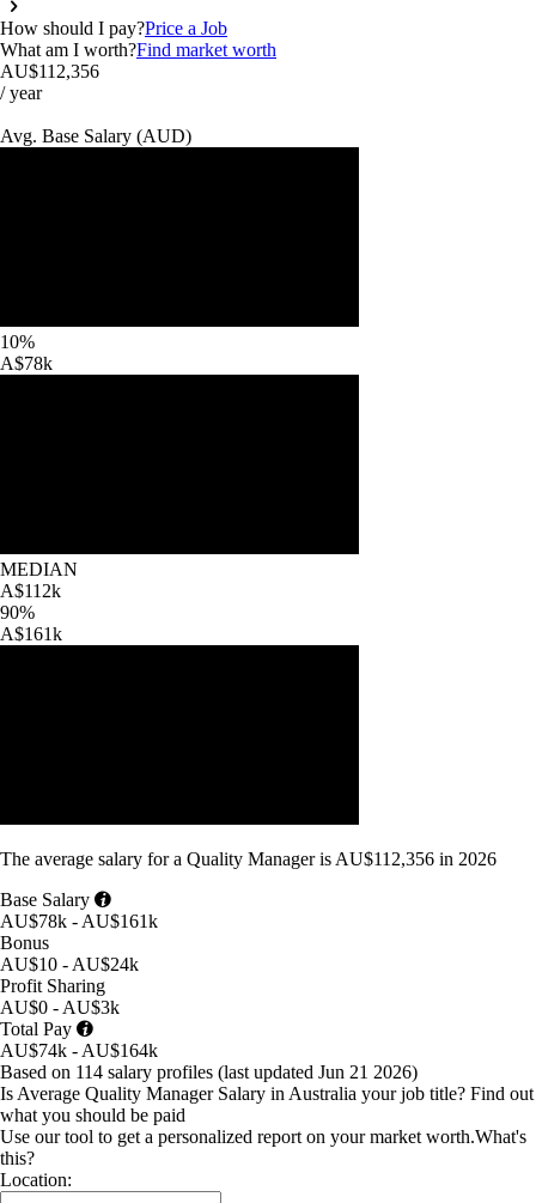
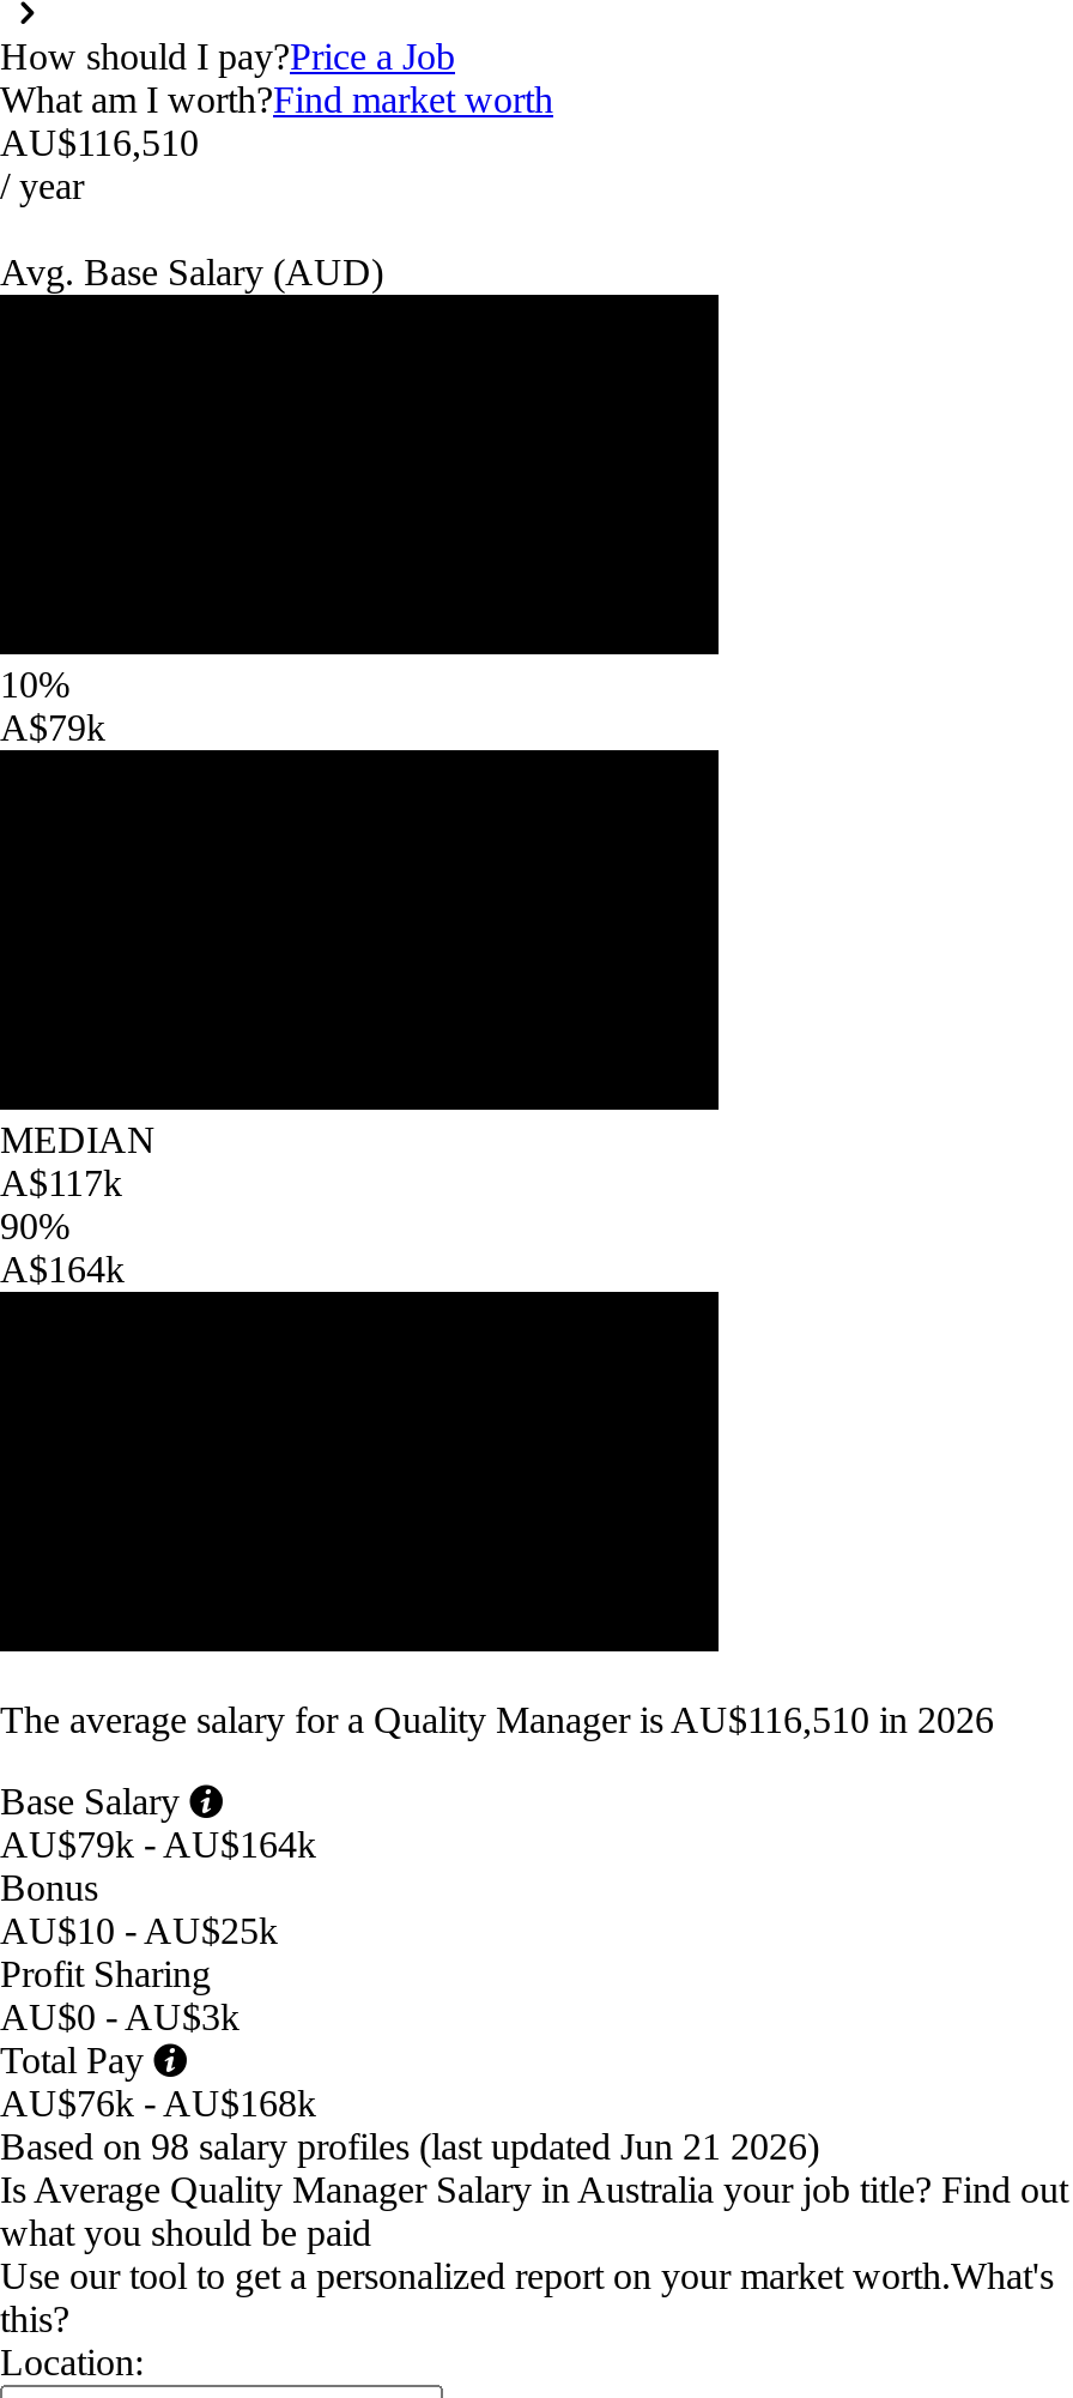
- AU$112,356
+ AU$116,510

- A$78k
+ A$79k

- A$112k
+ A$117k

- A$161k
+ A$164k

- The average salary for a Quality Manager is AU$112,356 in 2026
+ The average salary for a Quality Manager is AU$116,510 in 2026

- AU$78k - AU$161k
+ AU$79k - AU$164k

- AU$10 - AU$24k
+ AU$10 - AU$25k

- AU$74k - AU$164k
- Based on 114 salary profiles (last updated Jun 21 2026)
+ AU$76k - AU$168k
+ Based on 98 salary profiles (last updated Jun 21 2026)
